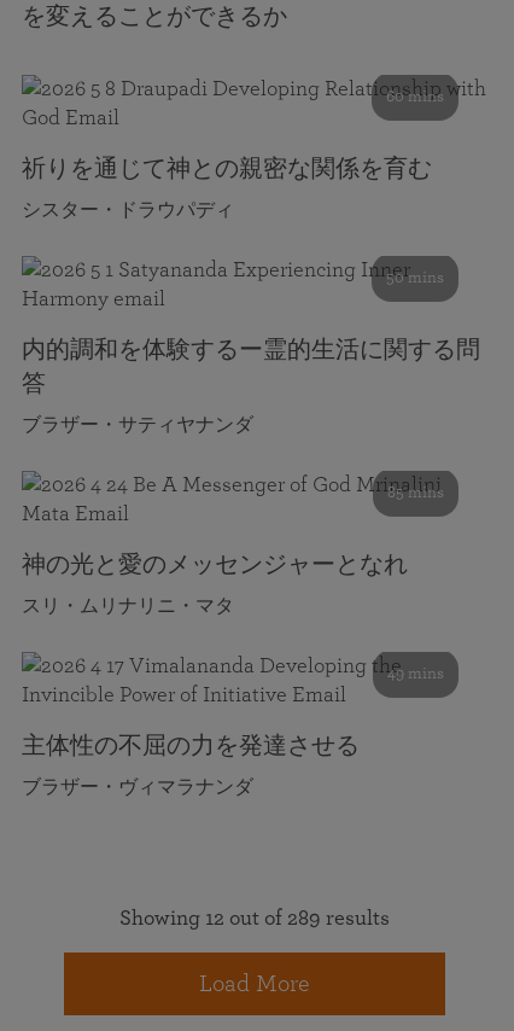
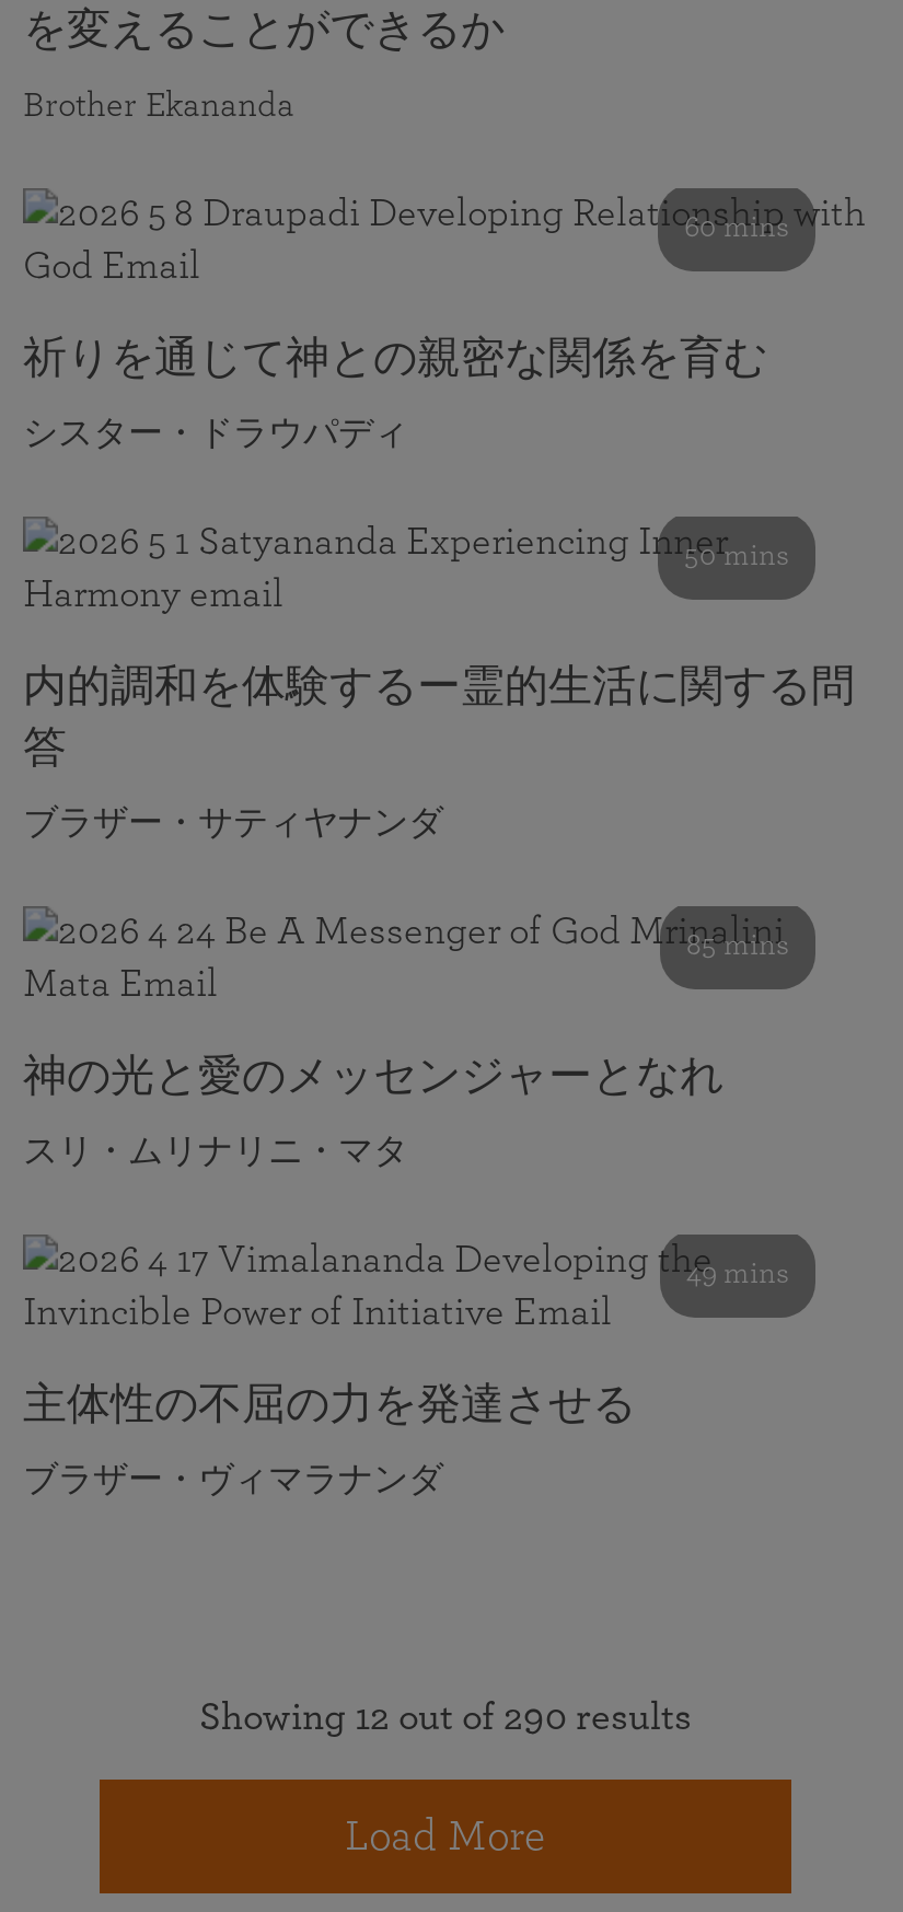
+ Brother Ekananda

- Showing 12 out of 289 results
+ Showing 12 out of 290 results
